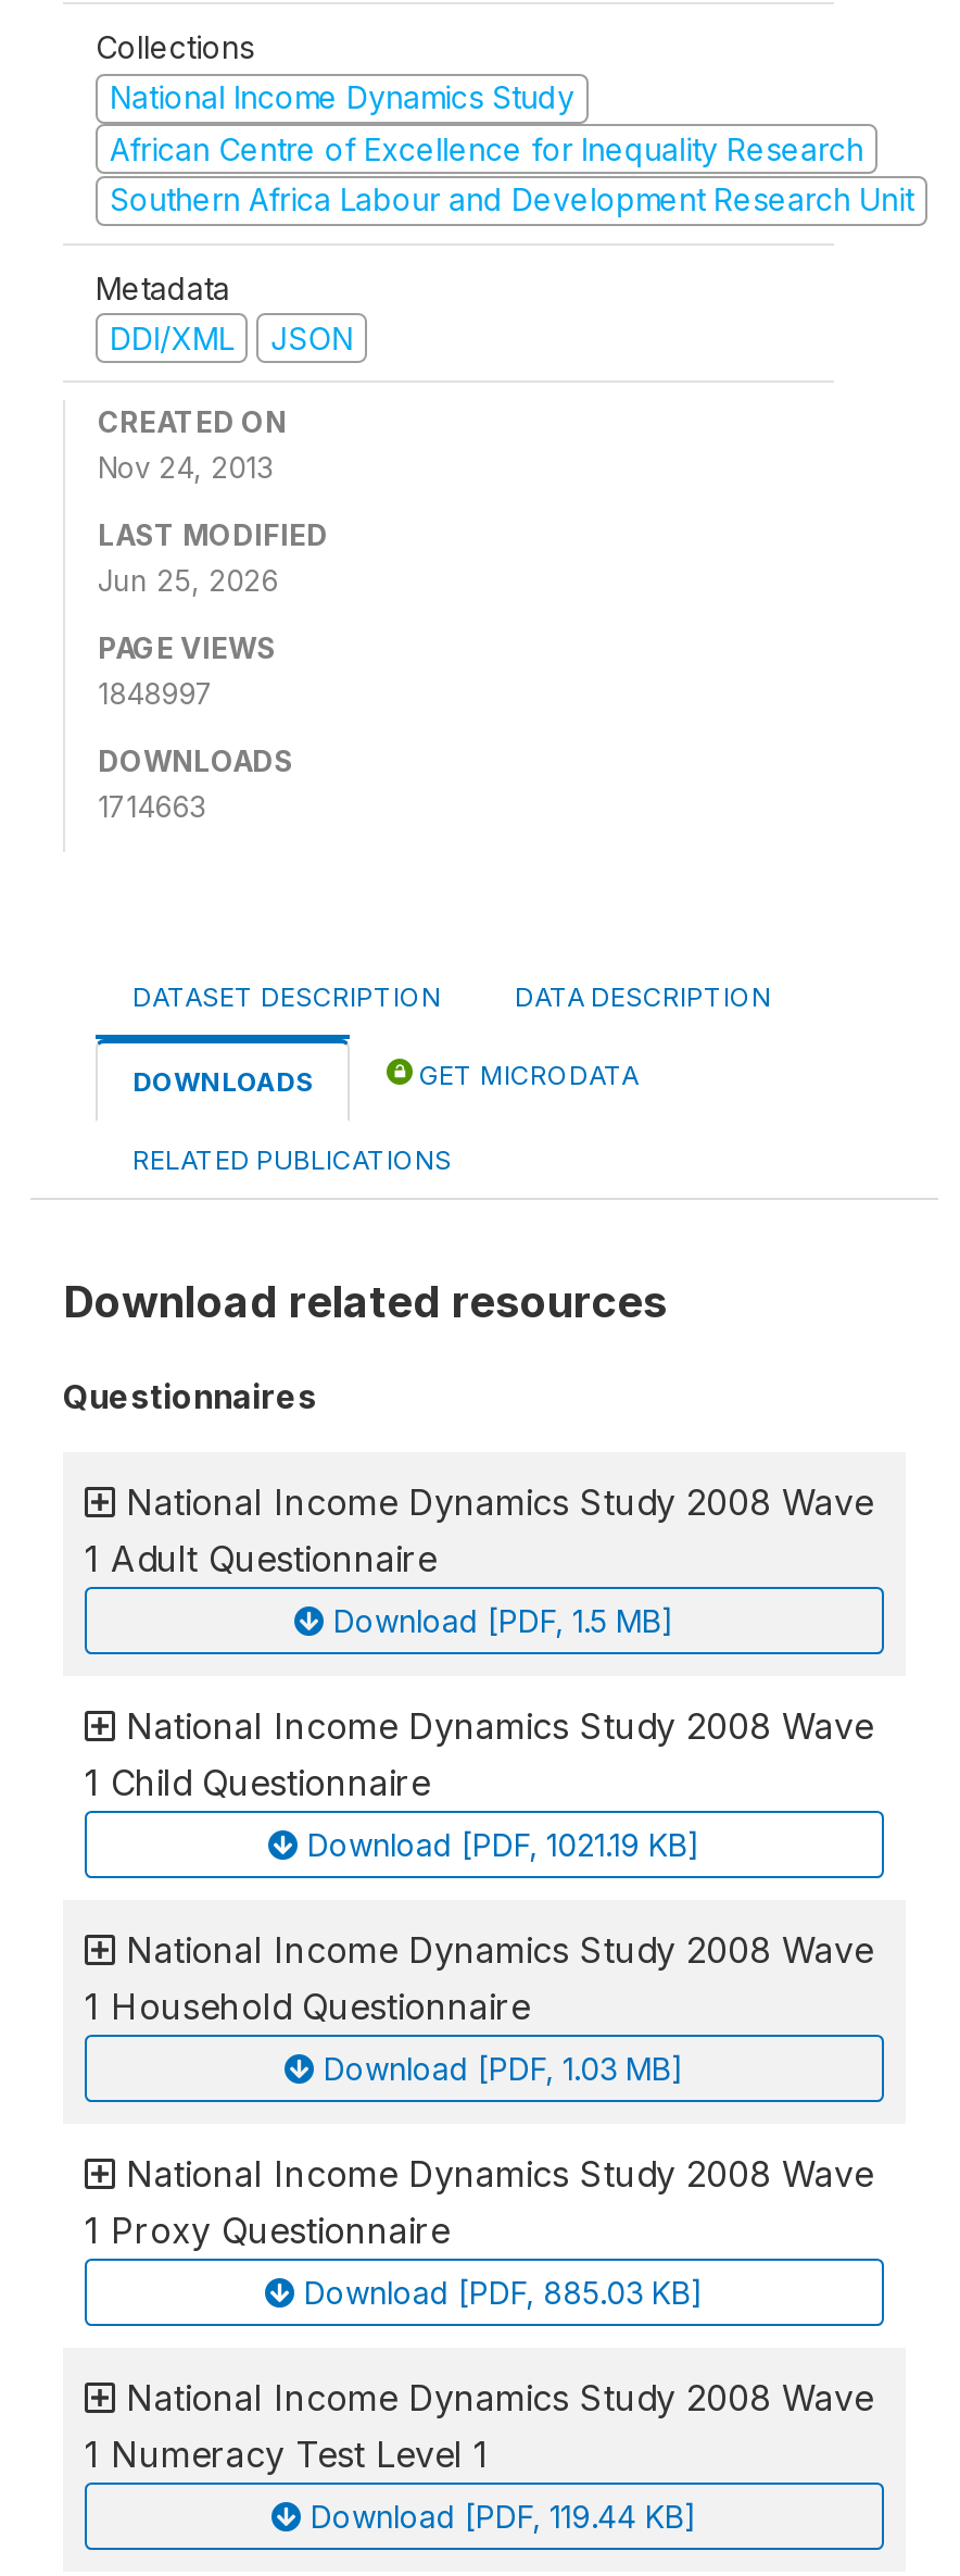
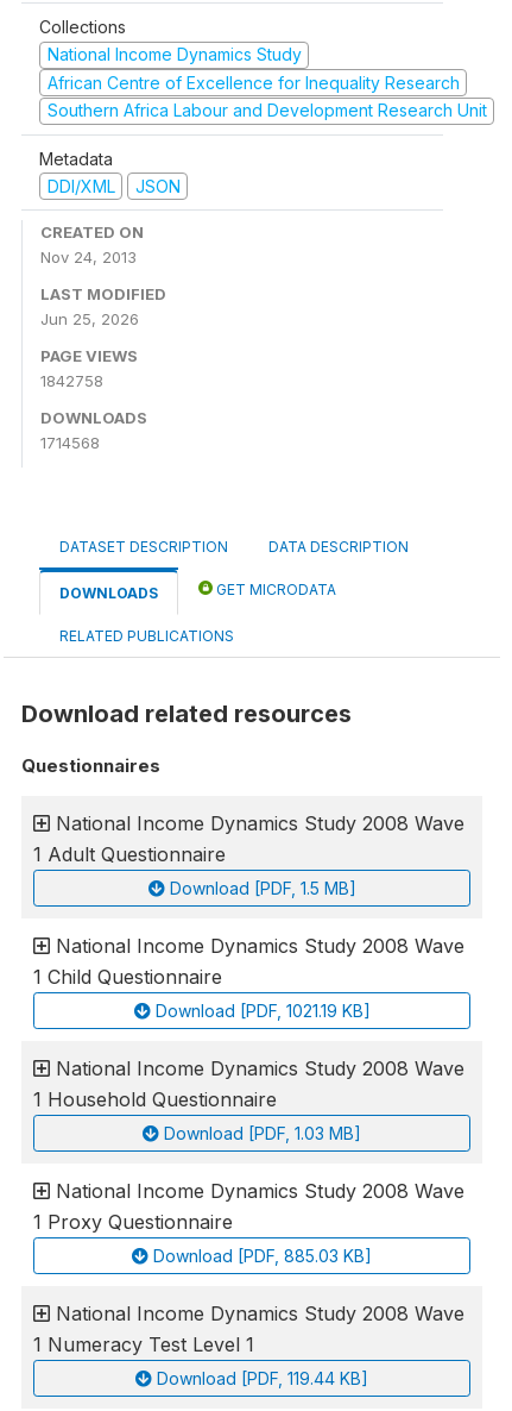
- 1848997
+ 1842758

- 1714663
+ 1714568
